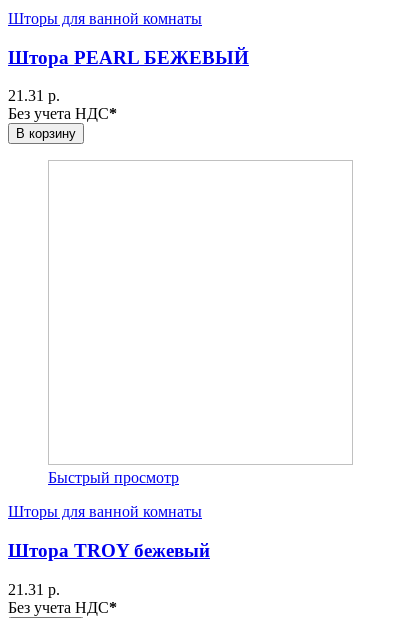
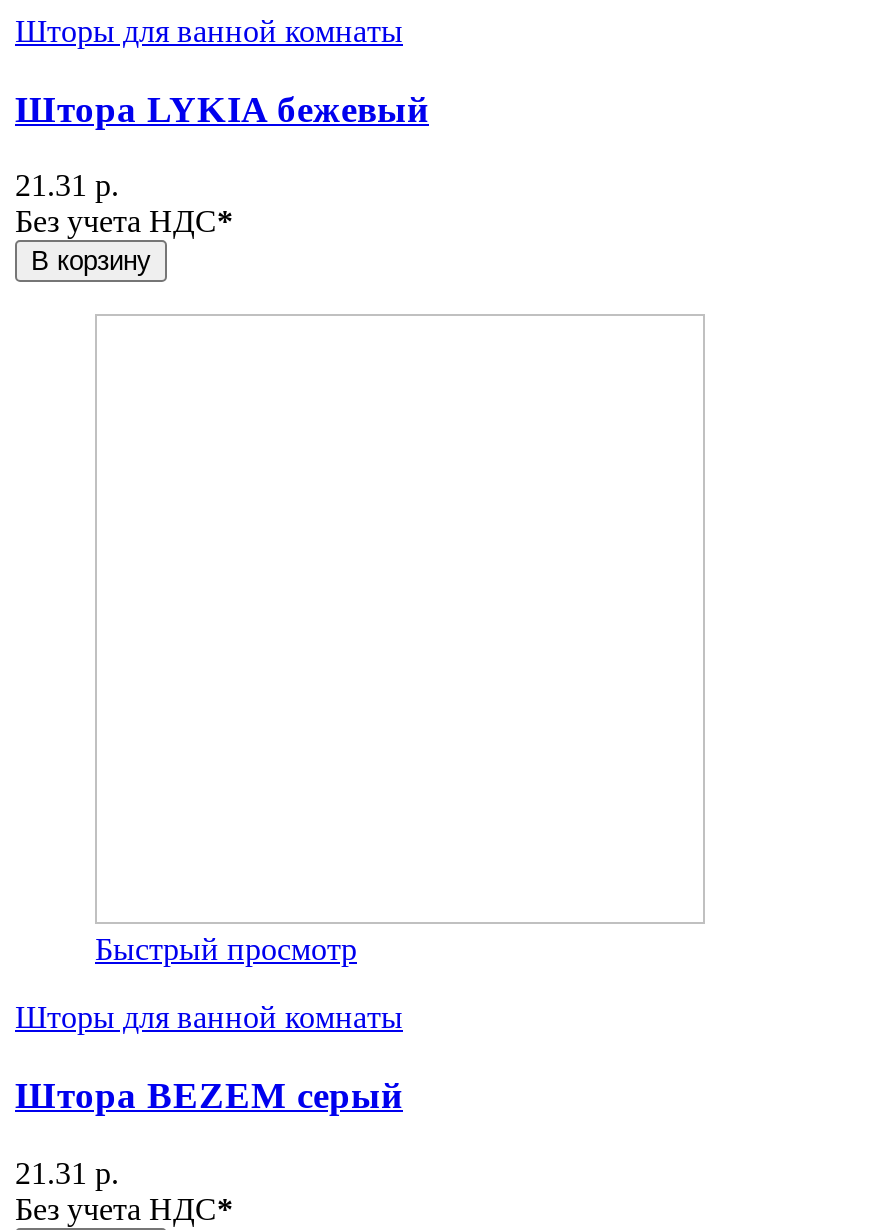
- Штора PEARL БЕЖЕВЫЙ
+ Штора LYKIA бежевый

- Штора TROY бежевый
+ Штора BEZEM серый
